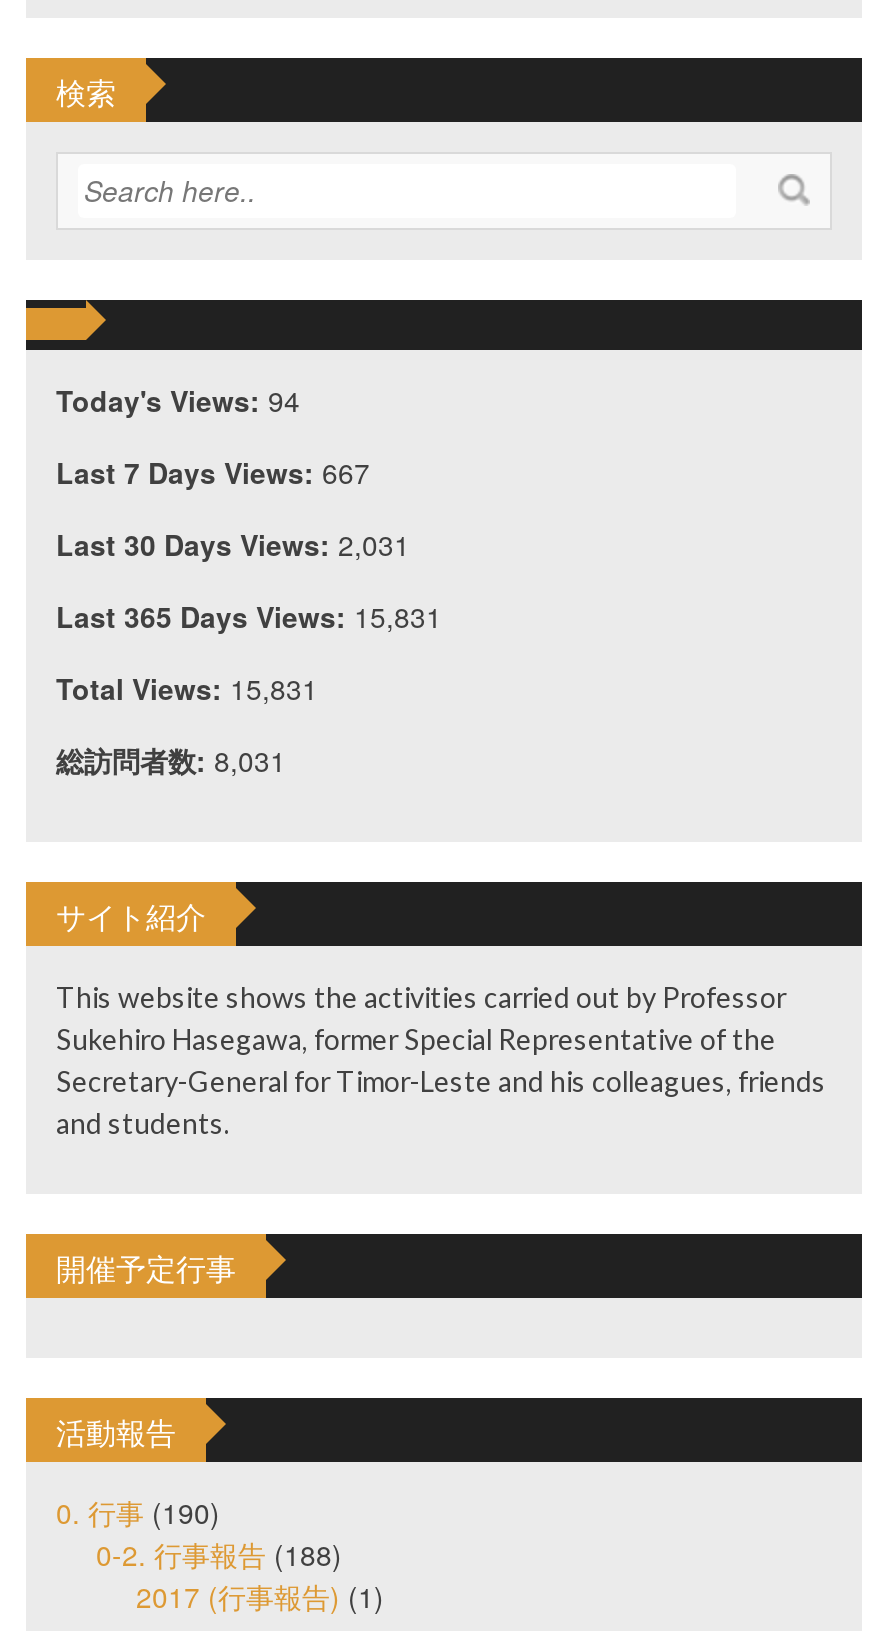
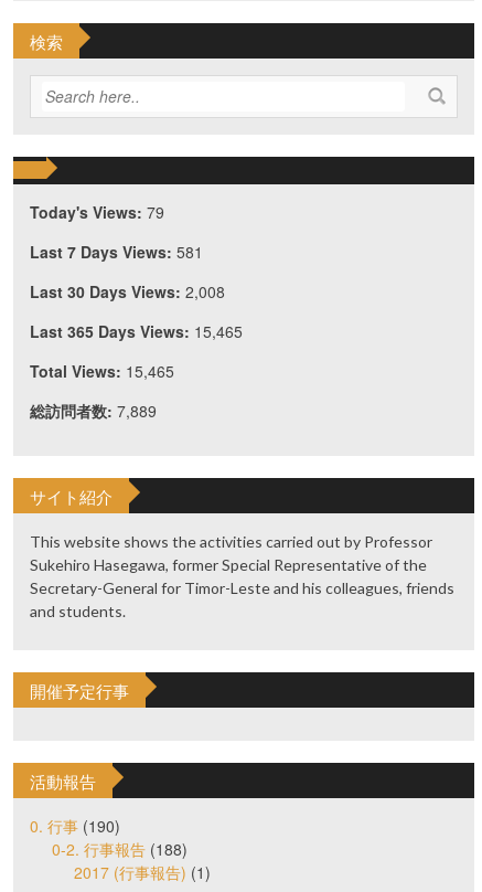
- Today's Views: 94
+ Today's Views: 79

- Last 7 Days Views: 667
+ Last 7 Days Views: 581

- Last 30 Days Views: 2,031
+ Last 30 Days Views: 2,008

- Last 365 Days Views: 15,831
+ Last 365 Days Views: 15,465

- Total Views: 15,831
+ Total Views: 15,465

- 総訪問者数: 8,031
+ 総訪問者数: 7,889
